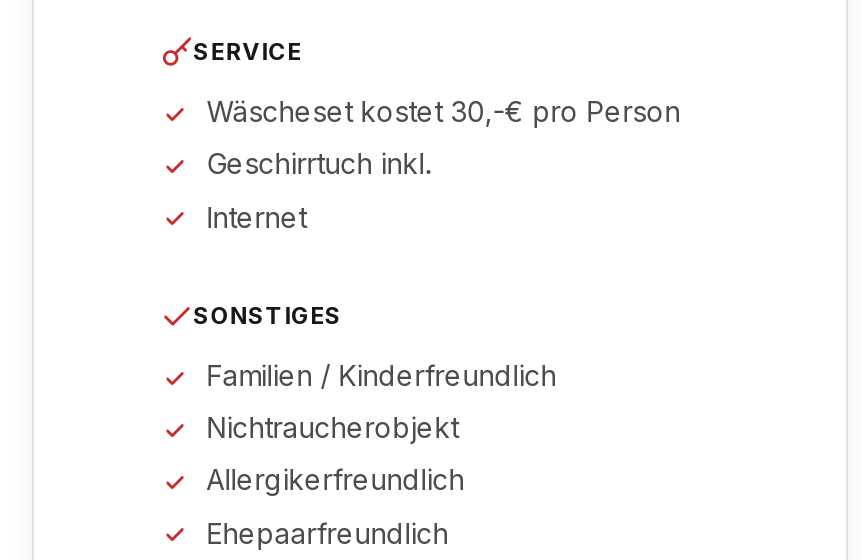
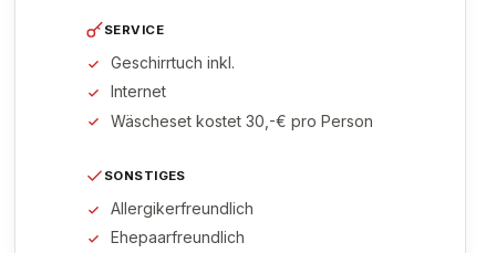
moved down: Wäscheset kostet 30,-€ pro Person

- Familien / Kinderfreundlich
- Nichtraucherobjekt
